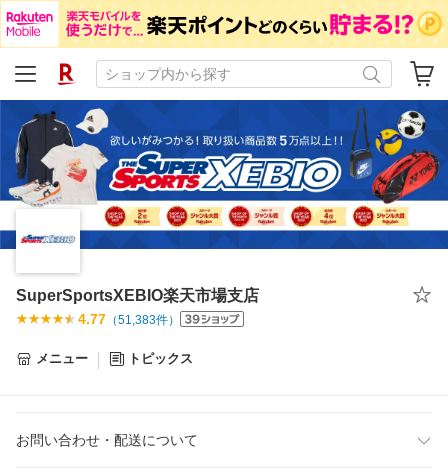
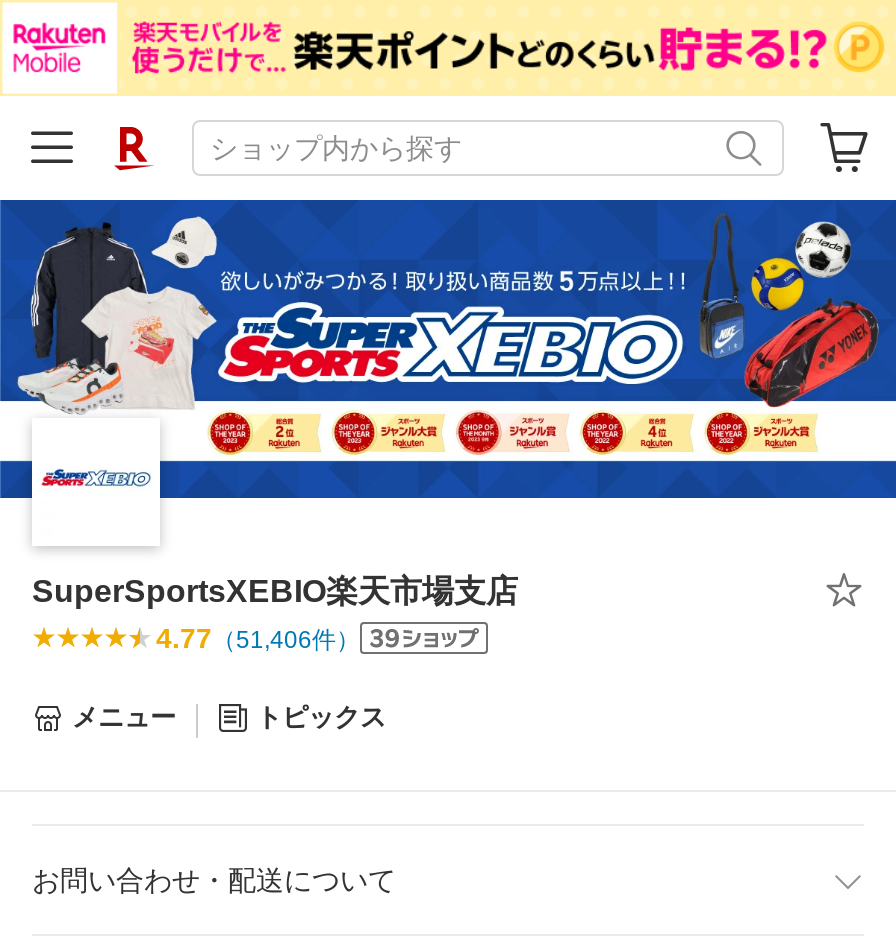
- 4.77（51,383件）
+ 4.77（51,406件）
